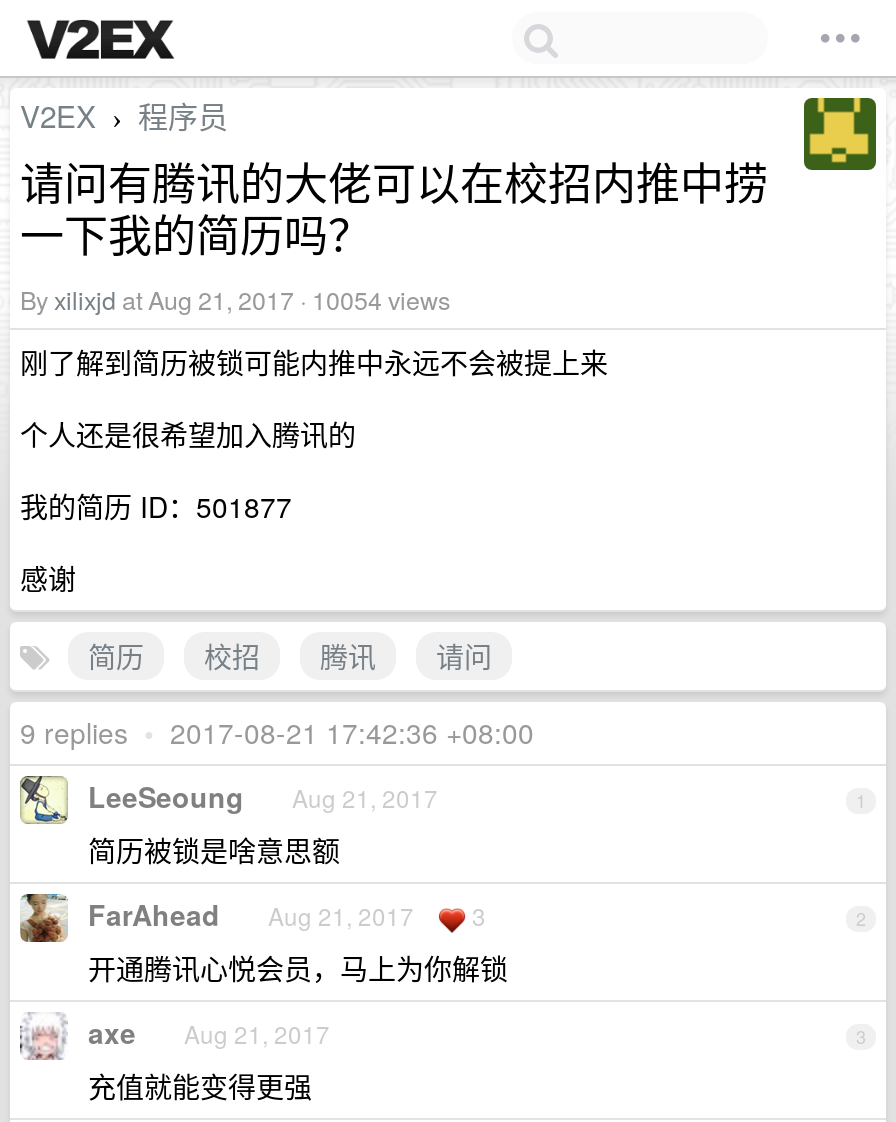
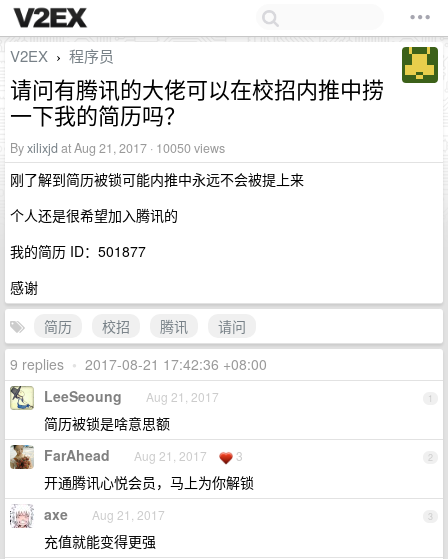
- By xilixjd at Aug 21, 2017 · 10054 views
+ By xilixjd at Aug 21, 2017 · 10050 views
